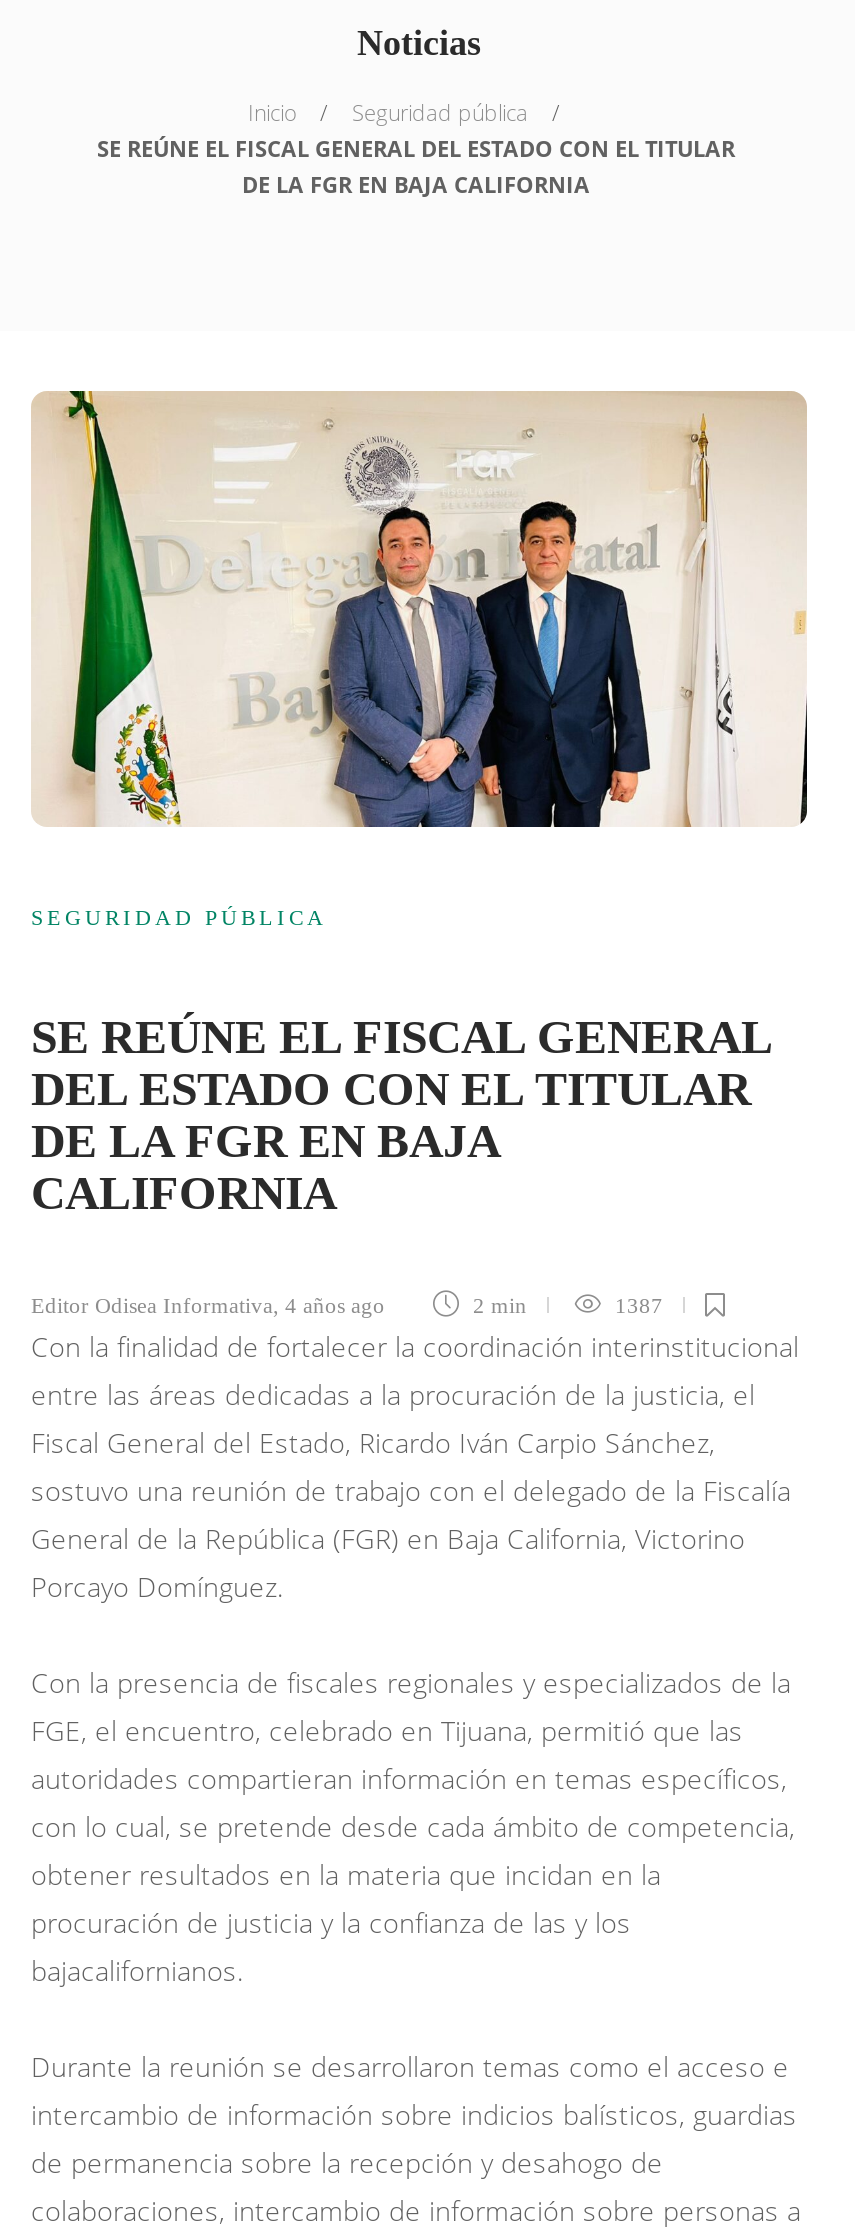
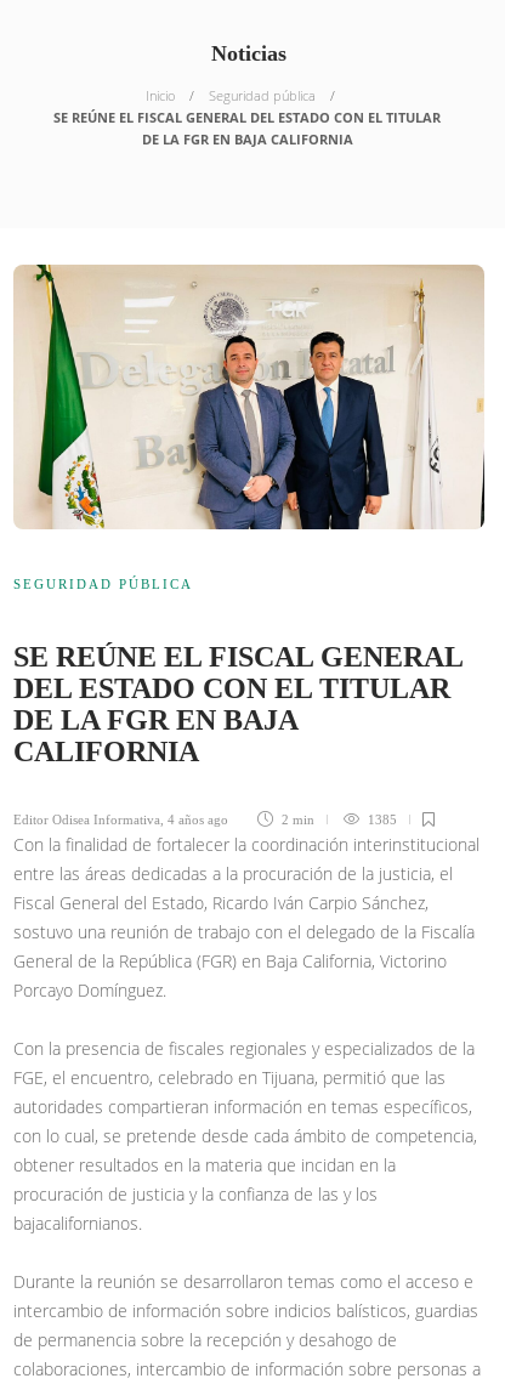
- 1387
+ 1385
